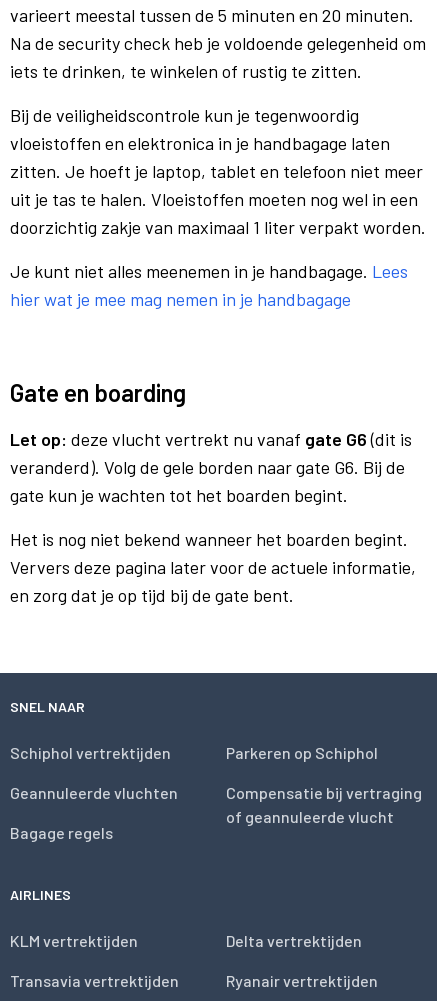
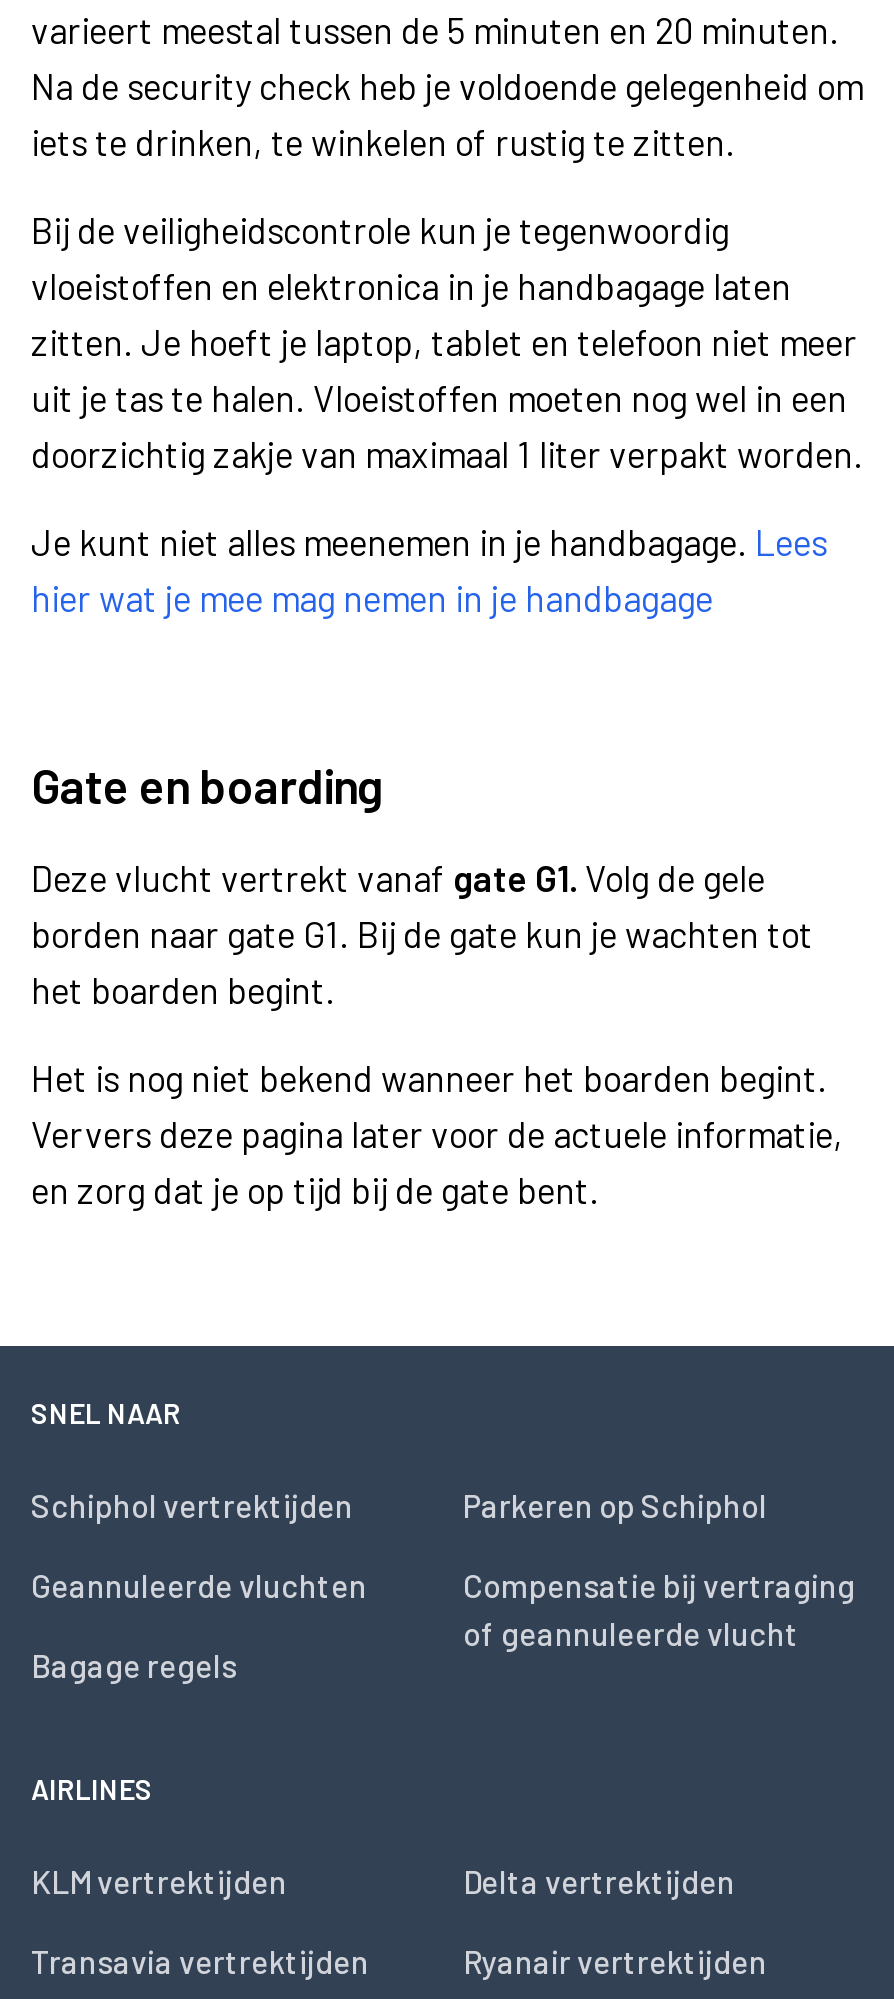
- Let op: deze vlucht vertrekt nu vanaf gate G6 (dit is
- veranderd). Volg de gele borden naar gate G6. Bij de
- gate kun je wachten tot het boarden begint.
+ Deze vlucht vertrekt vanaf gate G1. Volg de gele
+ borden naar gate G1. Bij de gate kun je wachten tot
+ het boarden begint.
